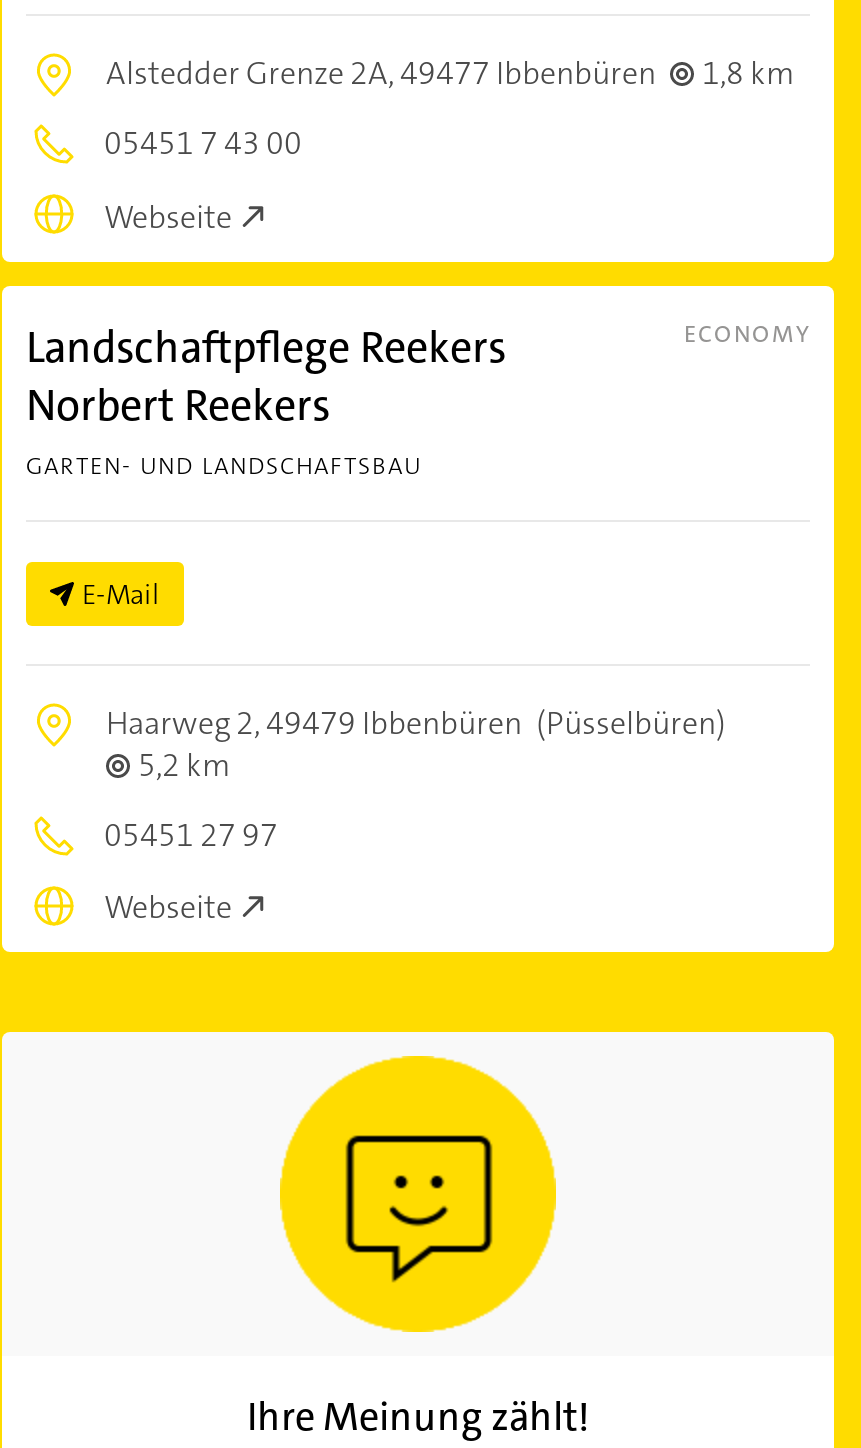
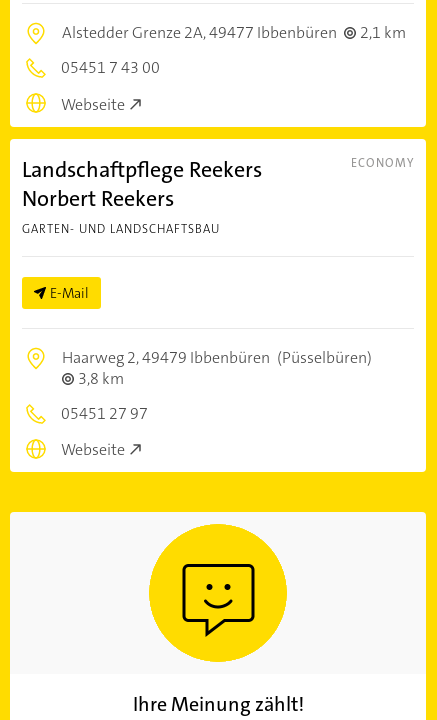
- Alstedder Grenze 2A, 49477 Ibbenbüren 1,8 km
+ Alstedder Grenze 2A, 49477 Ibbenbüren 2,1 km

- 5,2 km
+ 3,8 km
